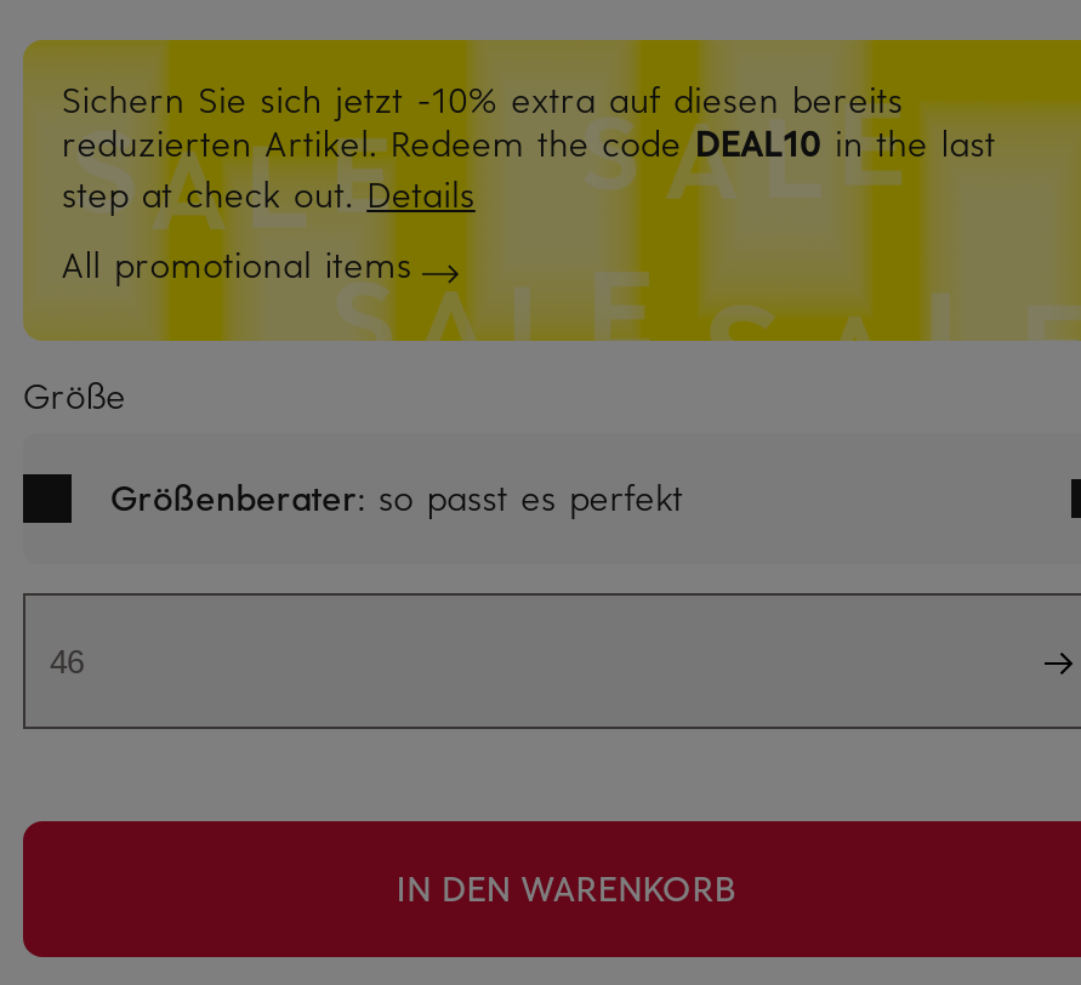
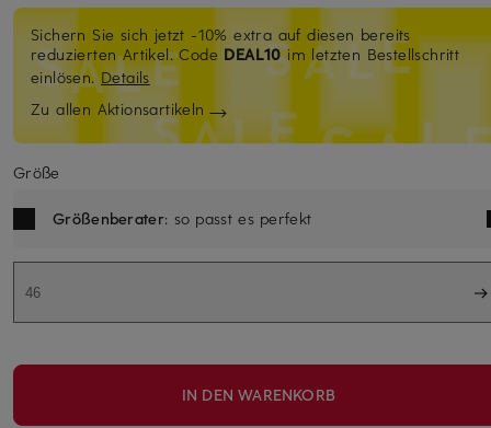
- reduzierten Artikel. Redeem the code DEAL10 in the last
- step at check out. Details
+ reduzierten Artikel. Code DEAL10 im letzten Bestellschritt
+ einlösen. Details

- All promotional items
+ Zu allen Aktionsartikeln
